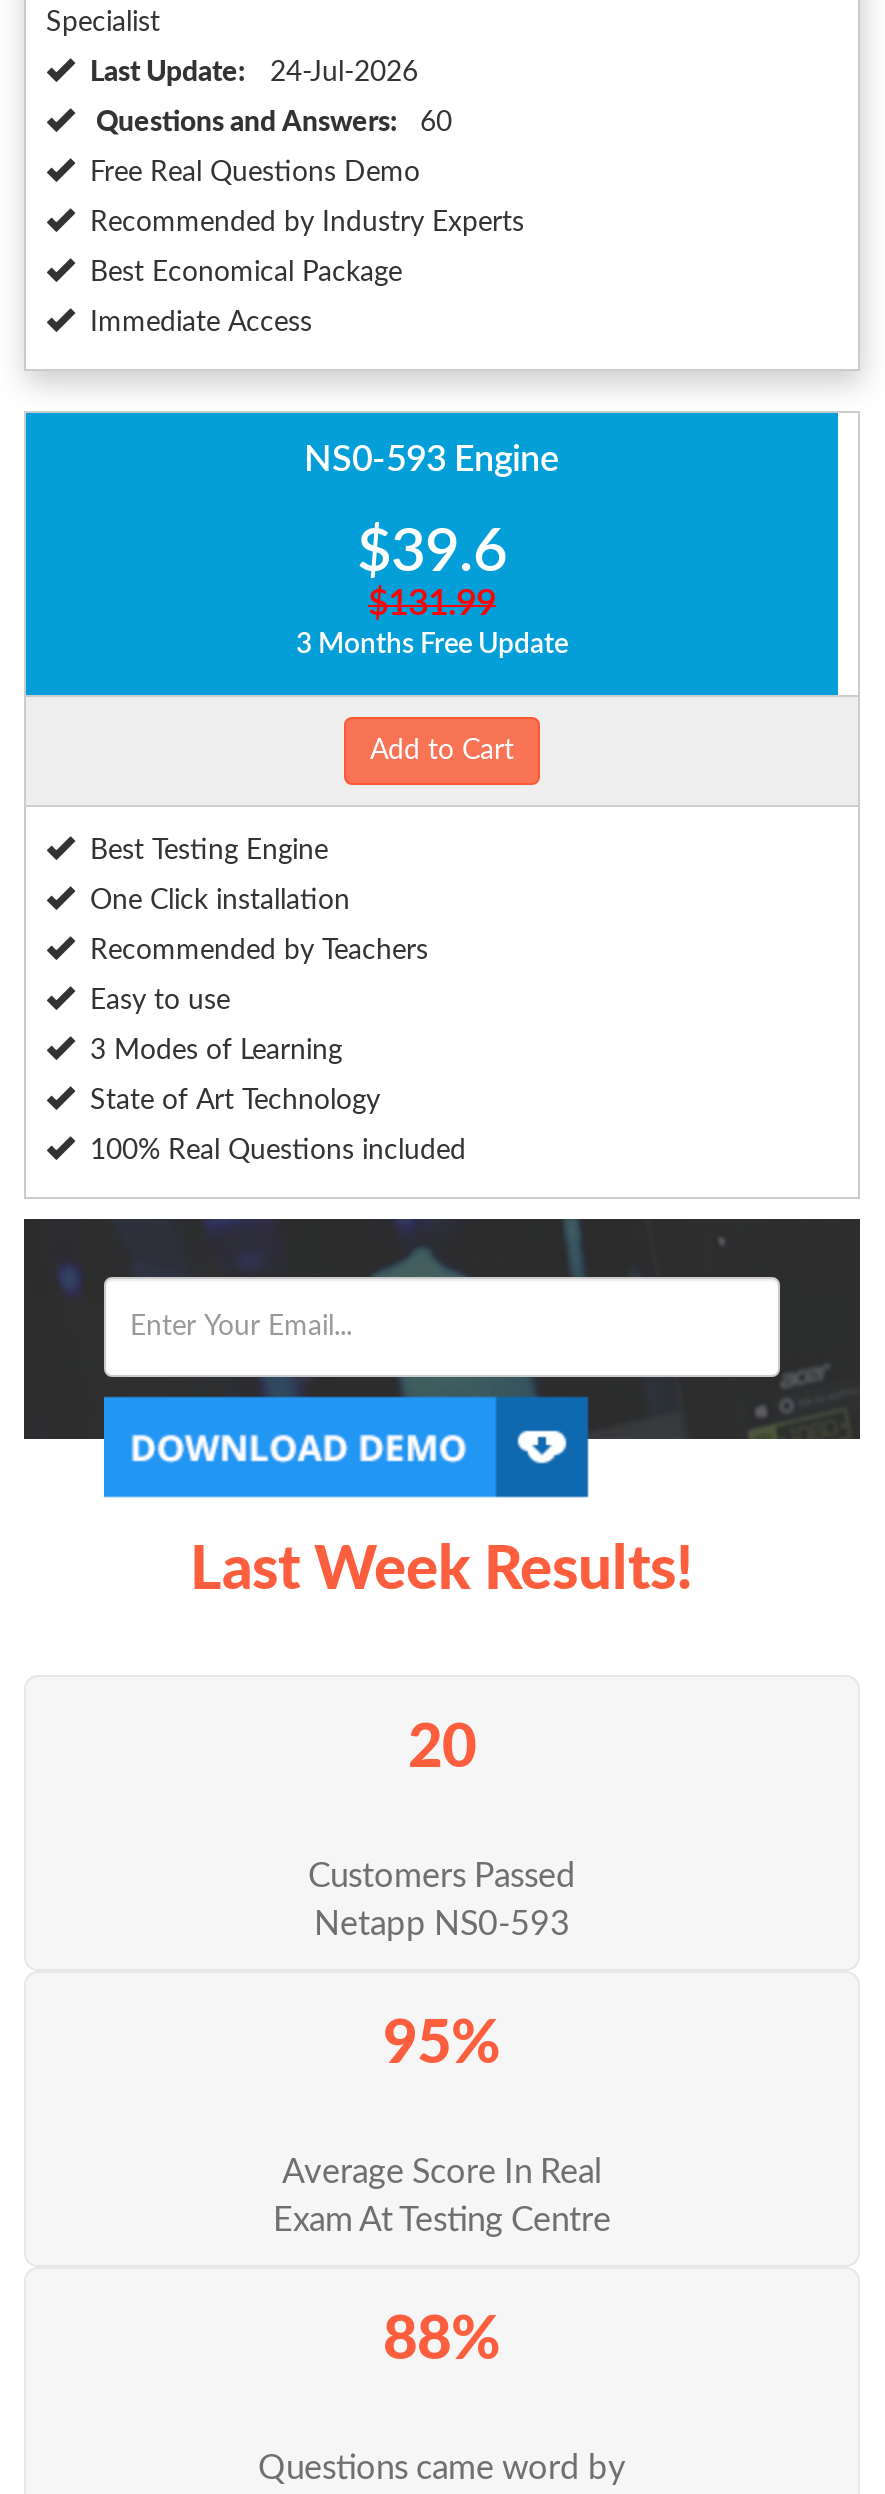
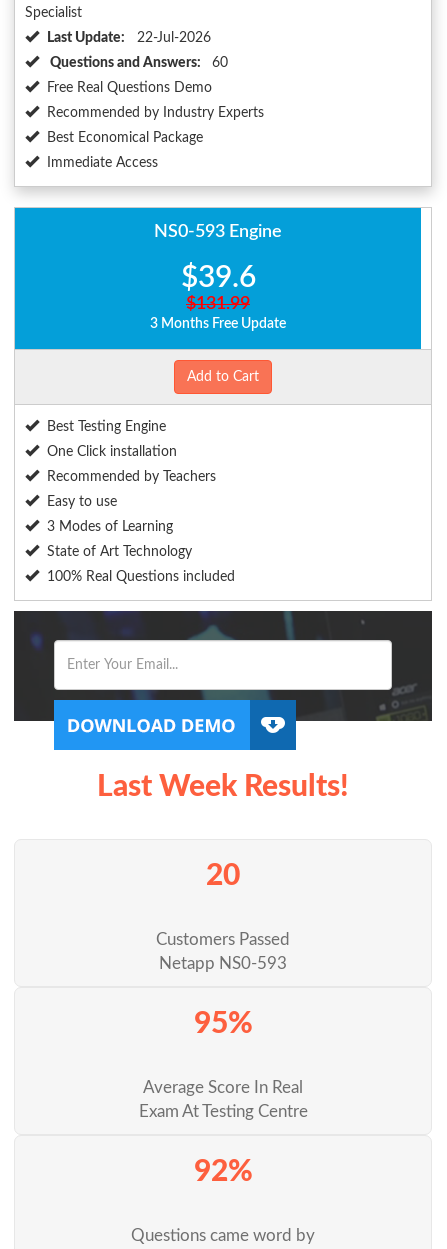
- Last Update: 24-Jul-2026
+ Last Update: 22-Jul-2026

- 88%
+ 92%
